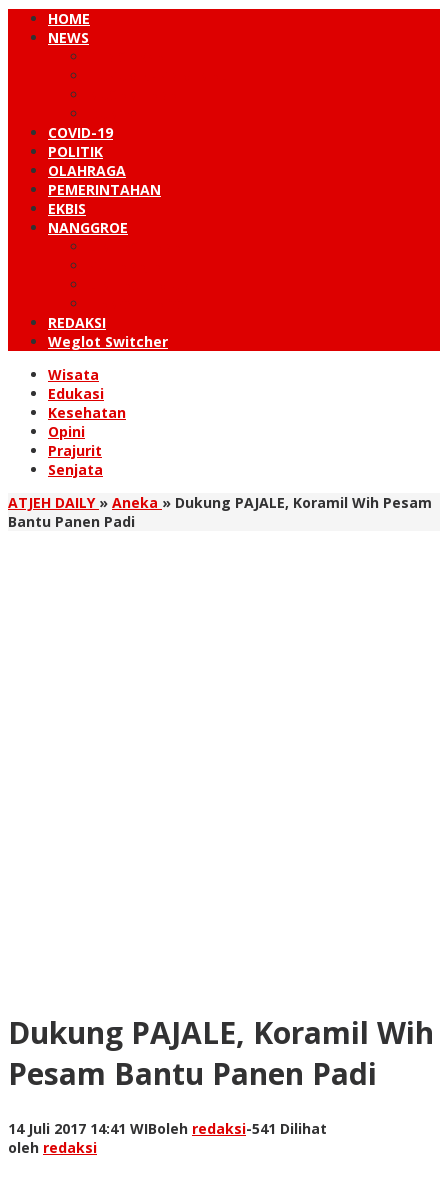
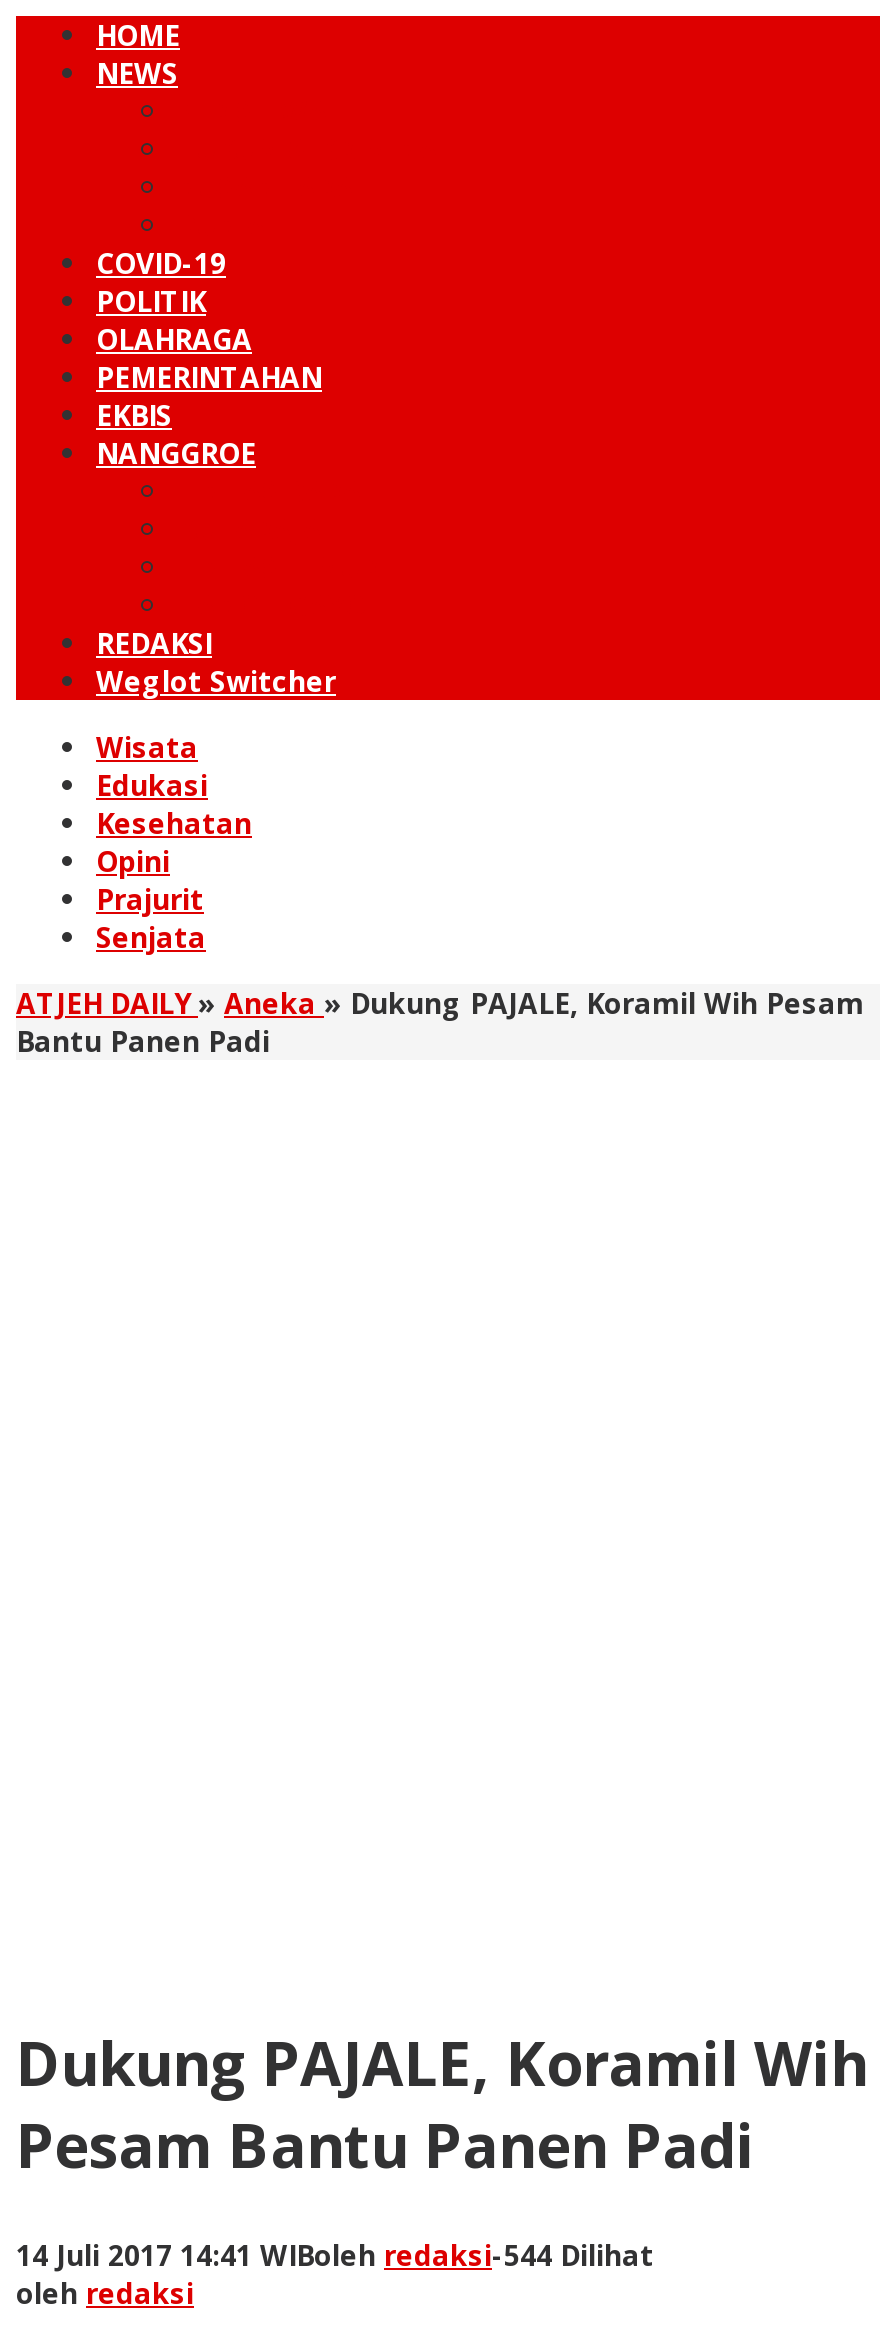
- 14 Juli 2017 14:41 WIBoleh redaksi-541 Dilihat
+ 14 Juli 2017 14:41 WIBoleh redaksi-544 Dilihat
